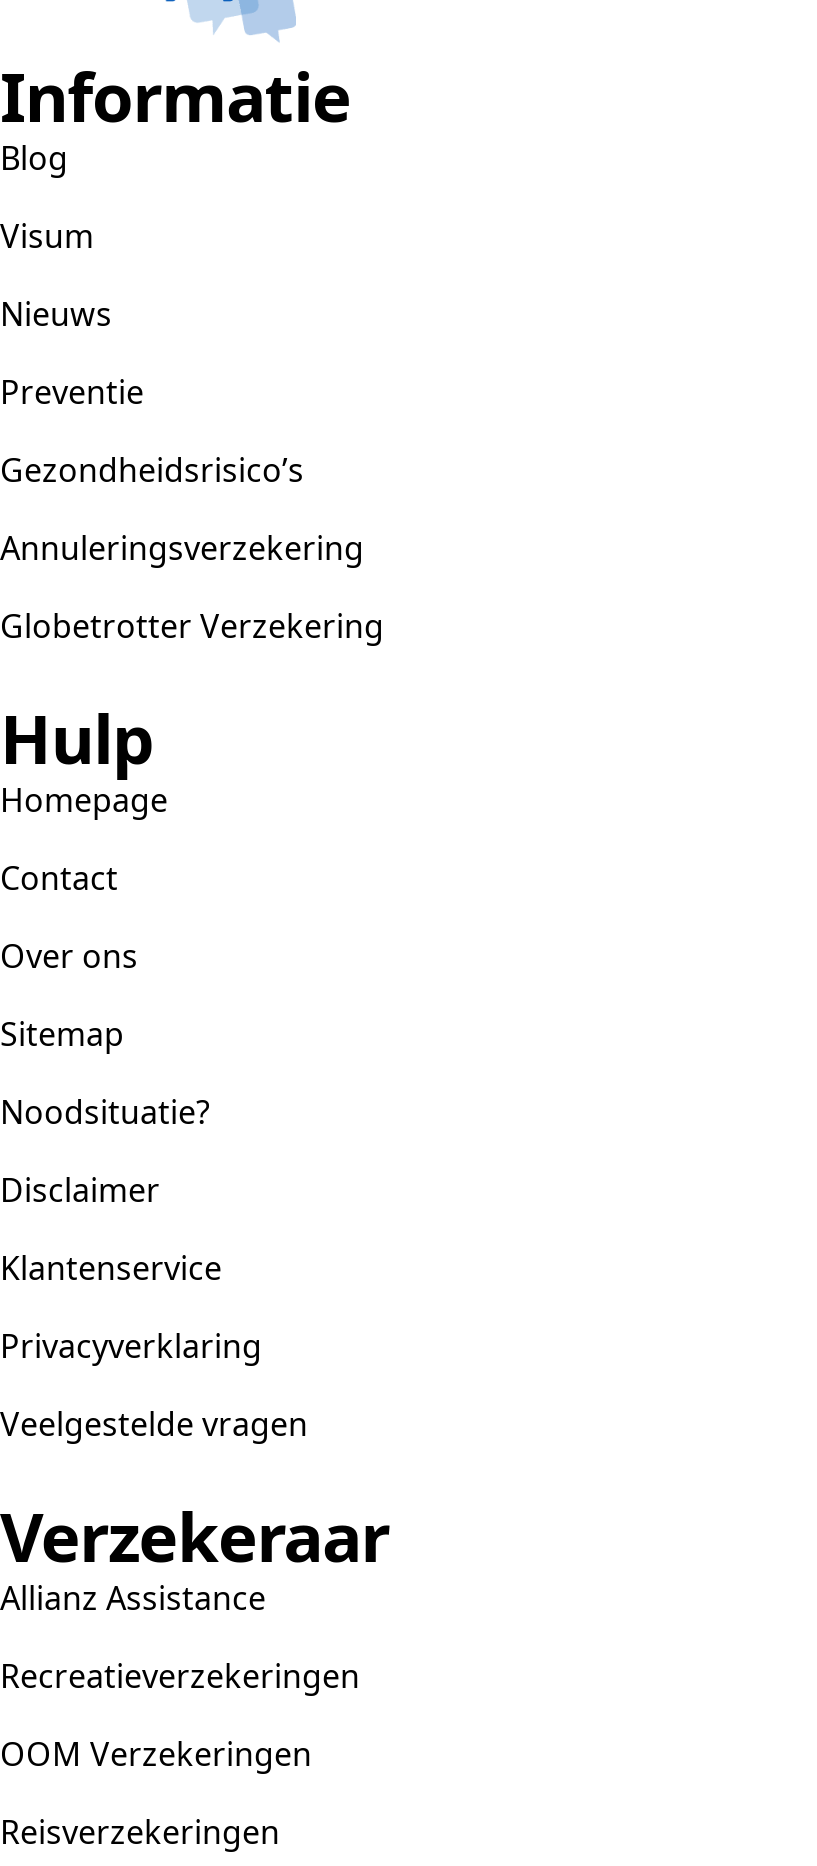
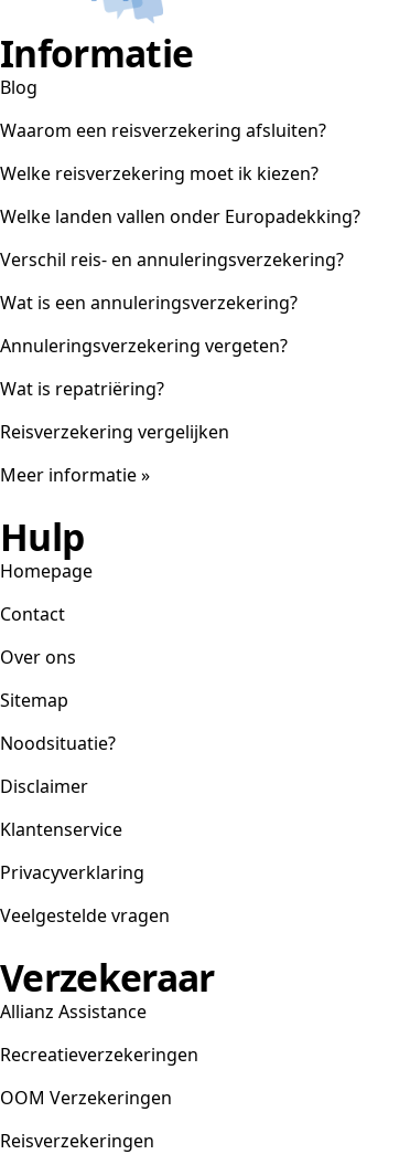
- Visum
- Nieuws
- Preventie
- Gezondheidsrisico’s
- Annuleringsverzekering
- Globetrotter Verzekering
+ Waarom een reisverzekering afsluiten?
+ Welke reisverzekering moet ik kiezen?
+ Welke landen vallen onder Europadekking?
+ Verschil reis- en annuleringsverzekering?
+ Wat is een annuleringsverzekering?
+ Annuleringsverzekering vergeten?
+ Wat is repatriëring?
+ Reisverzekering vergelijken
+ Meer informatie »
